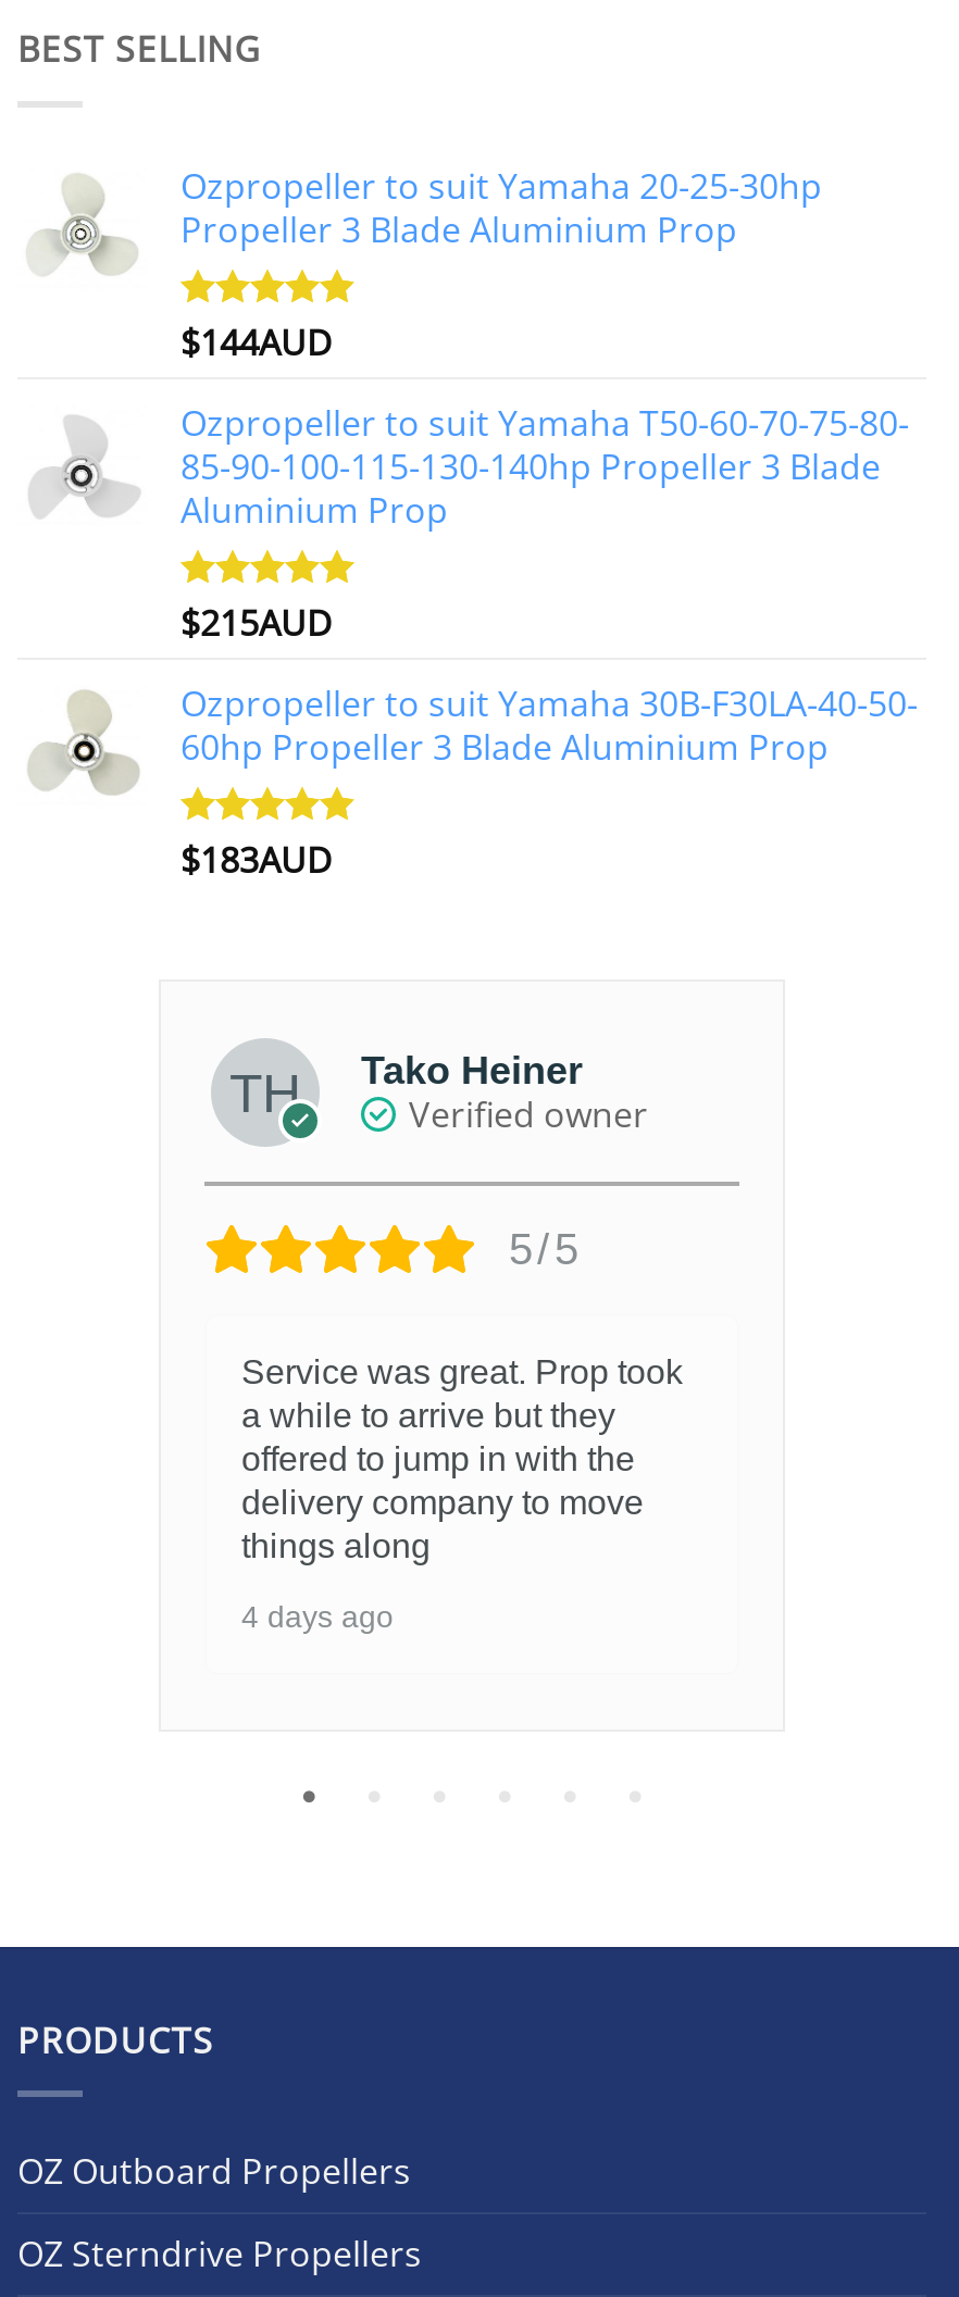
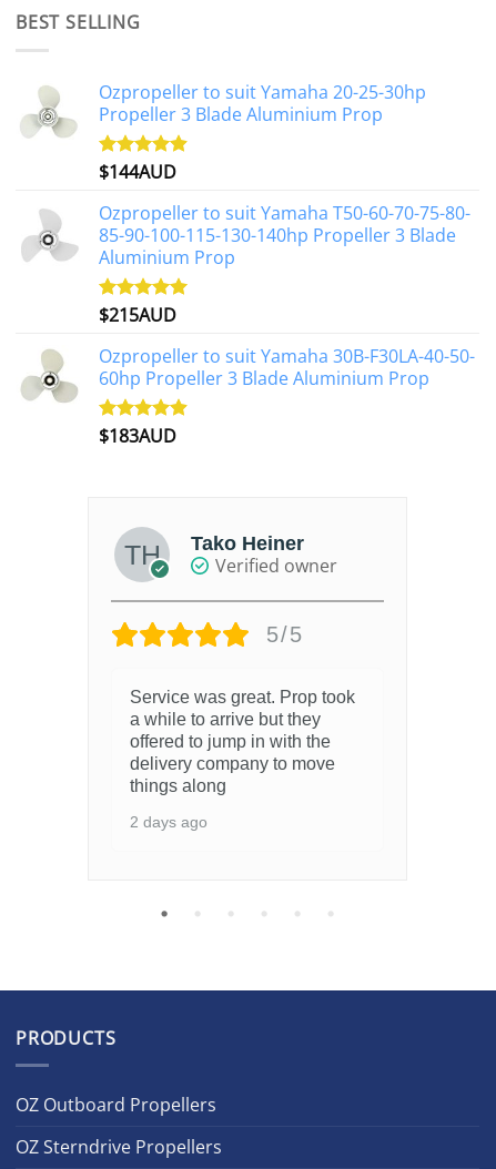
- 4 days ago
+ 2 days ago
